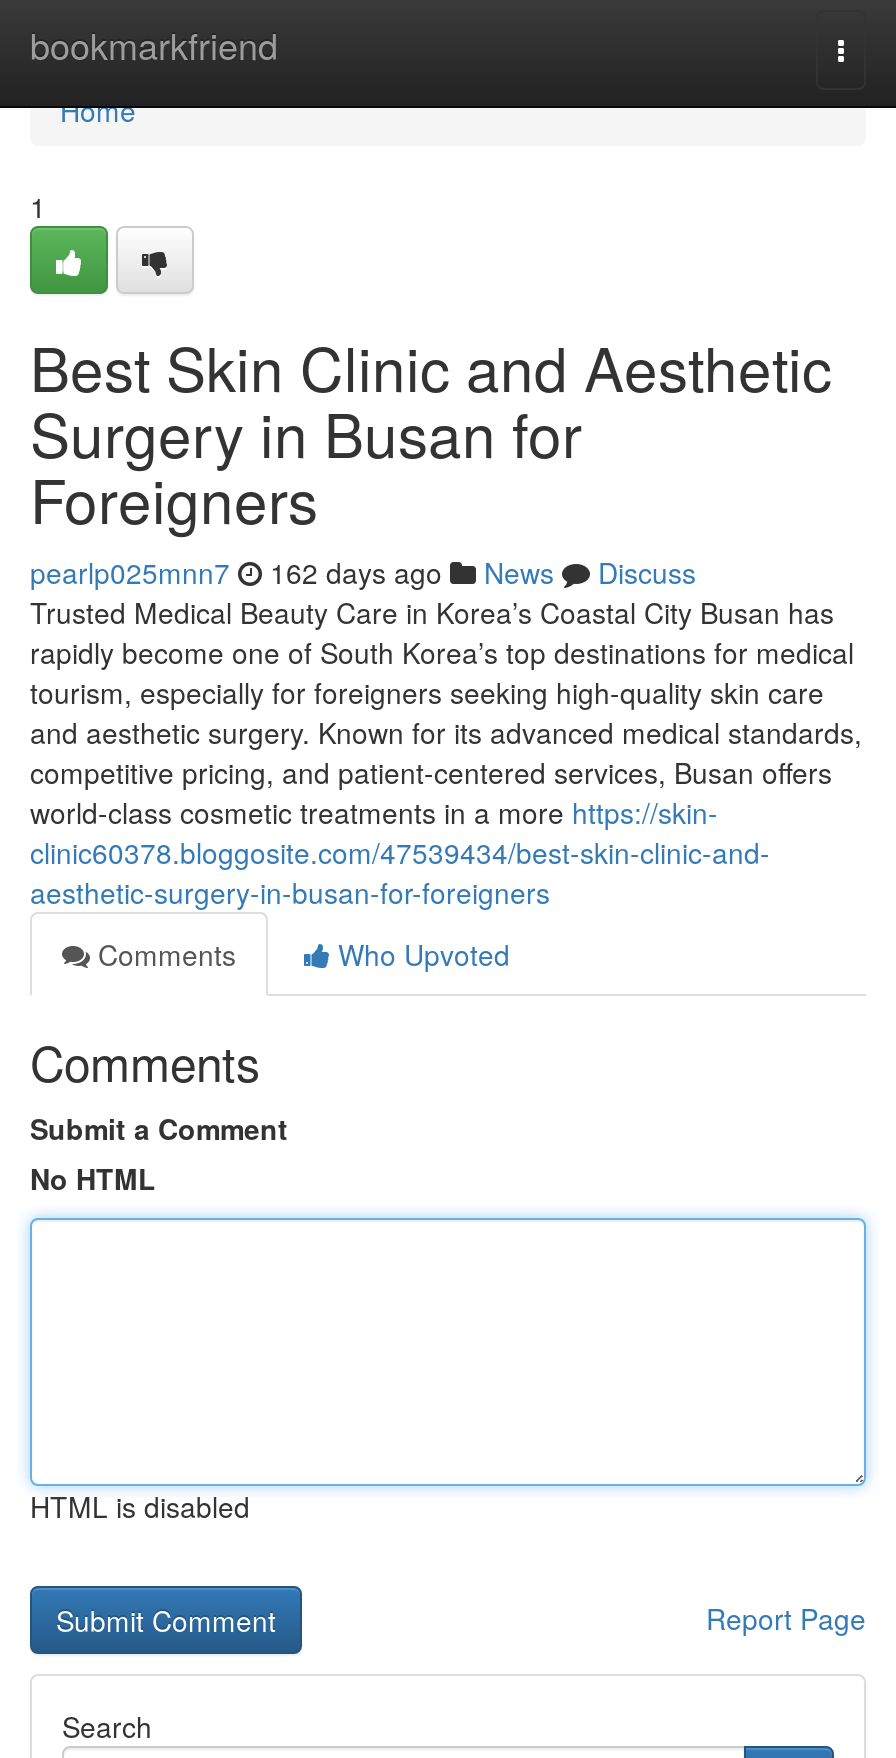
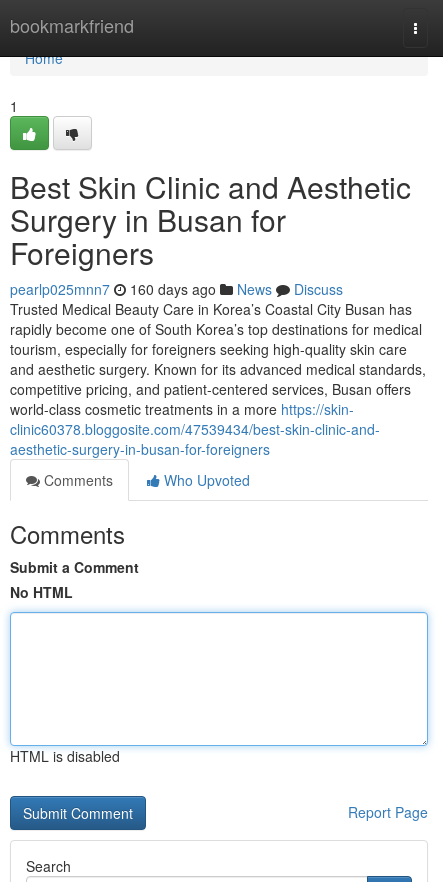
- pearlp025mnn7 162 days ago News Discuss
+ pearlp025mnn7 160 days ago News Discuss
